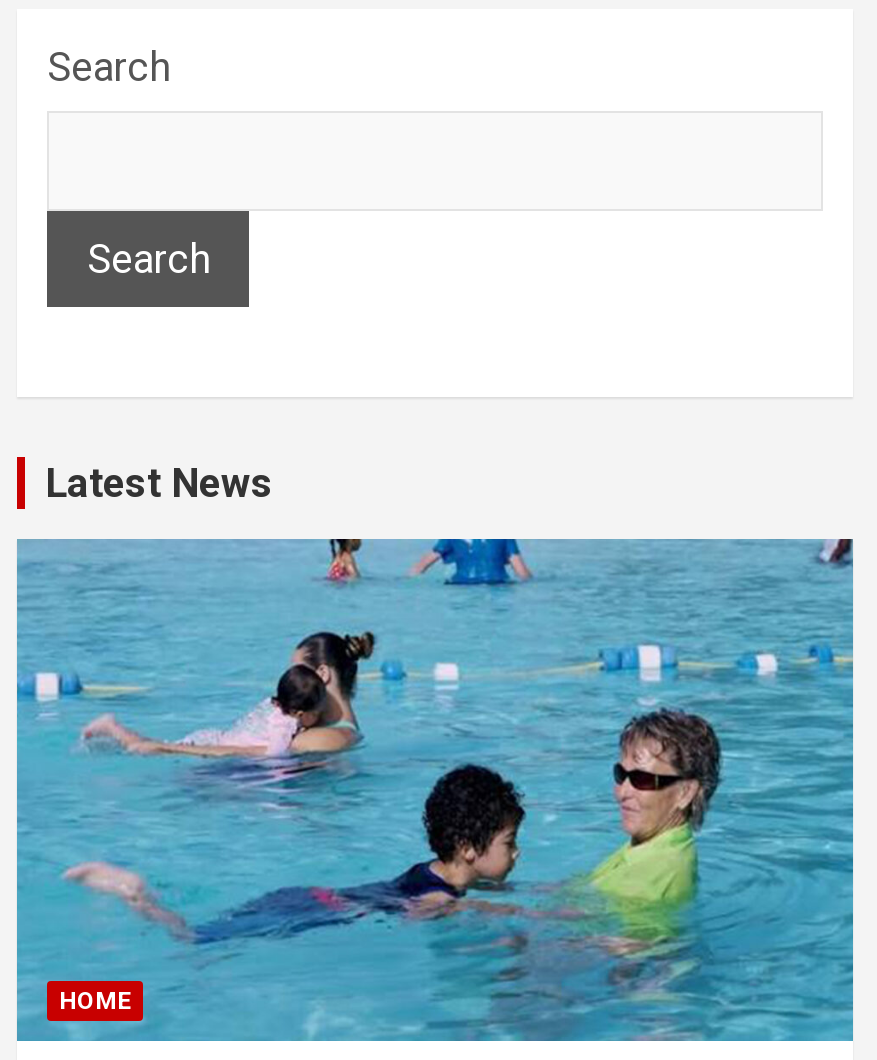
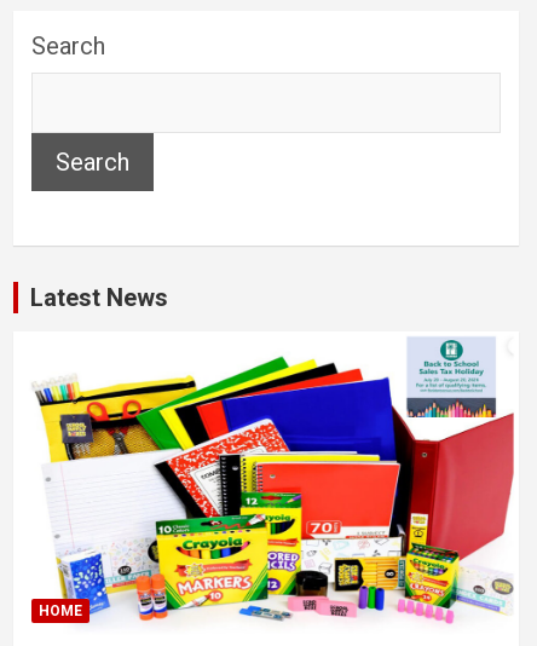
- [image]
+ [image]
